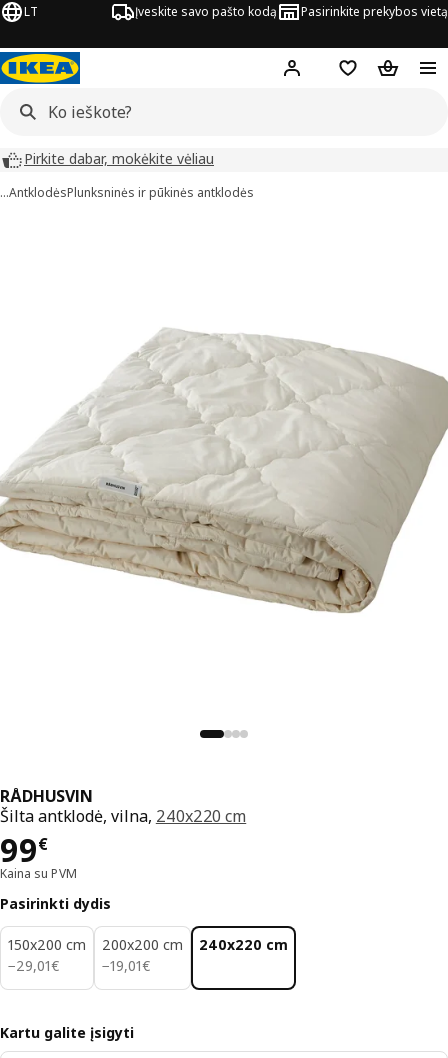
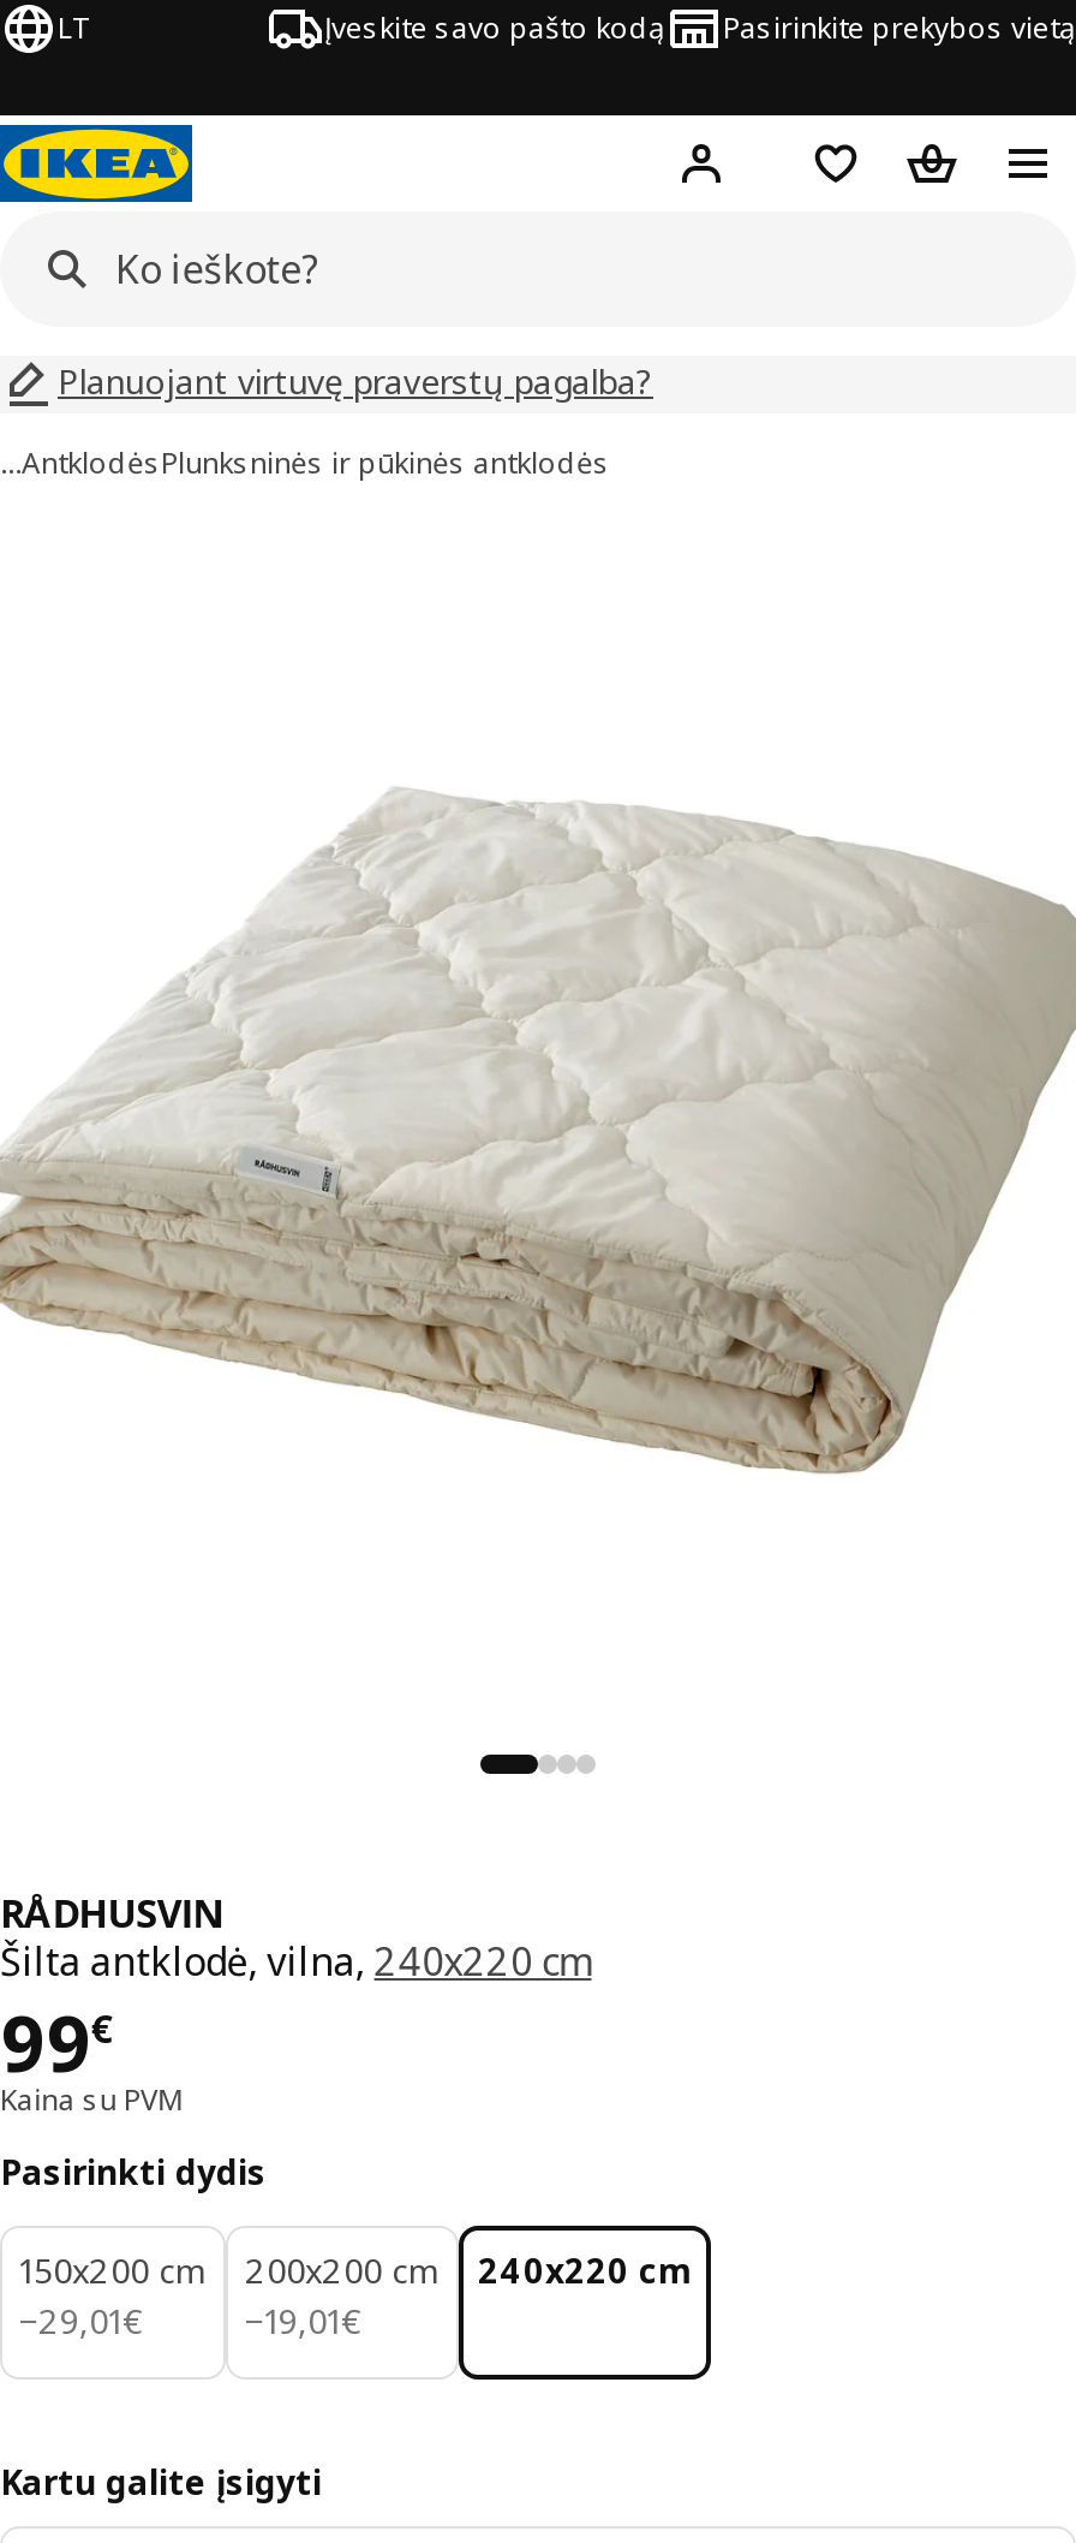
- Pirkite dabar, mokėkite vėliau
+ Planuojant virtuvę praverstų pagalba?
